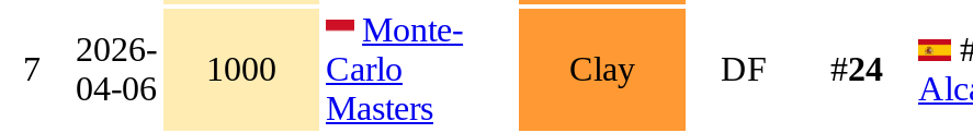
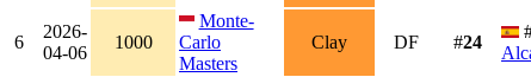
- 7
+ 6
